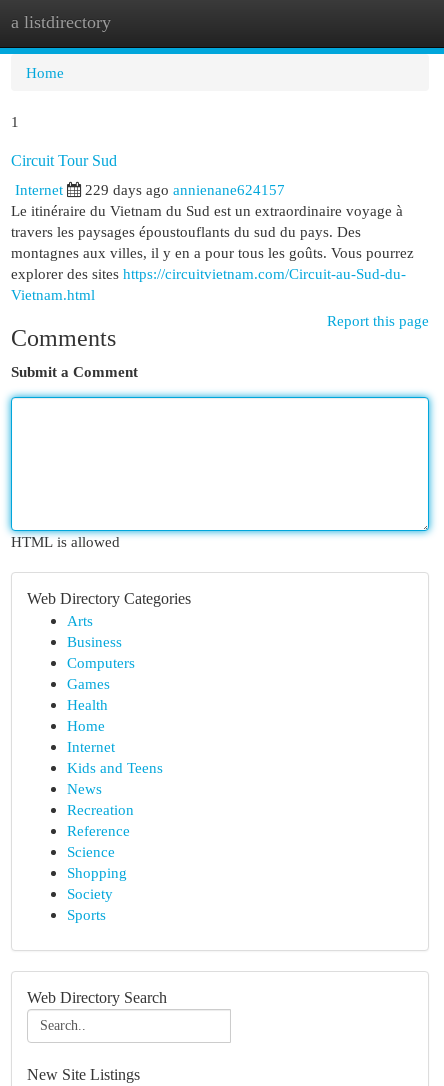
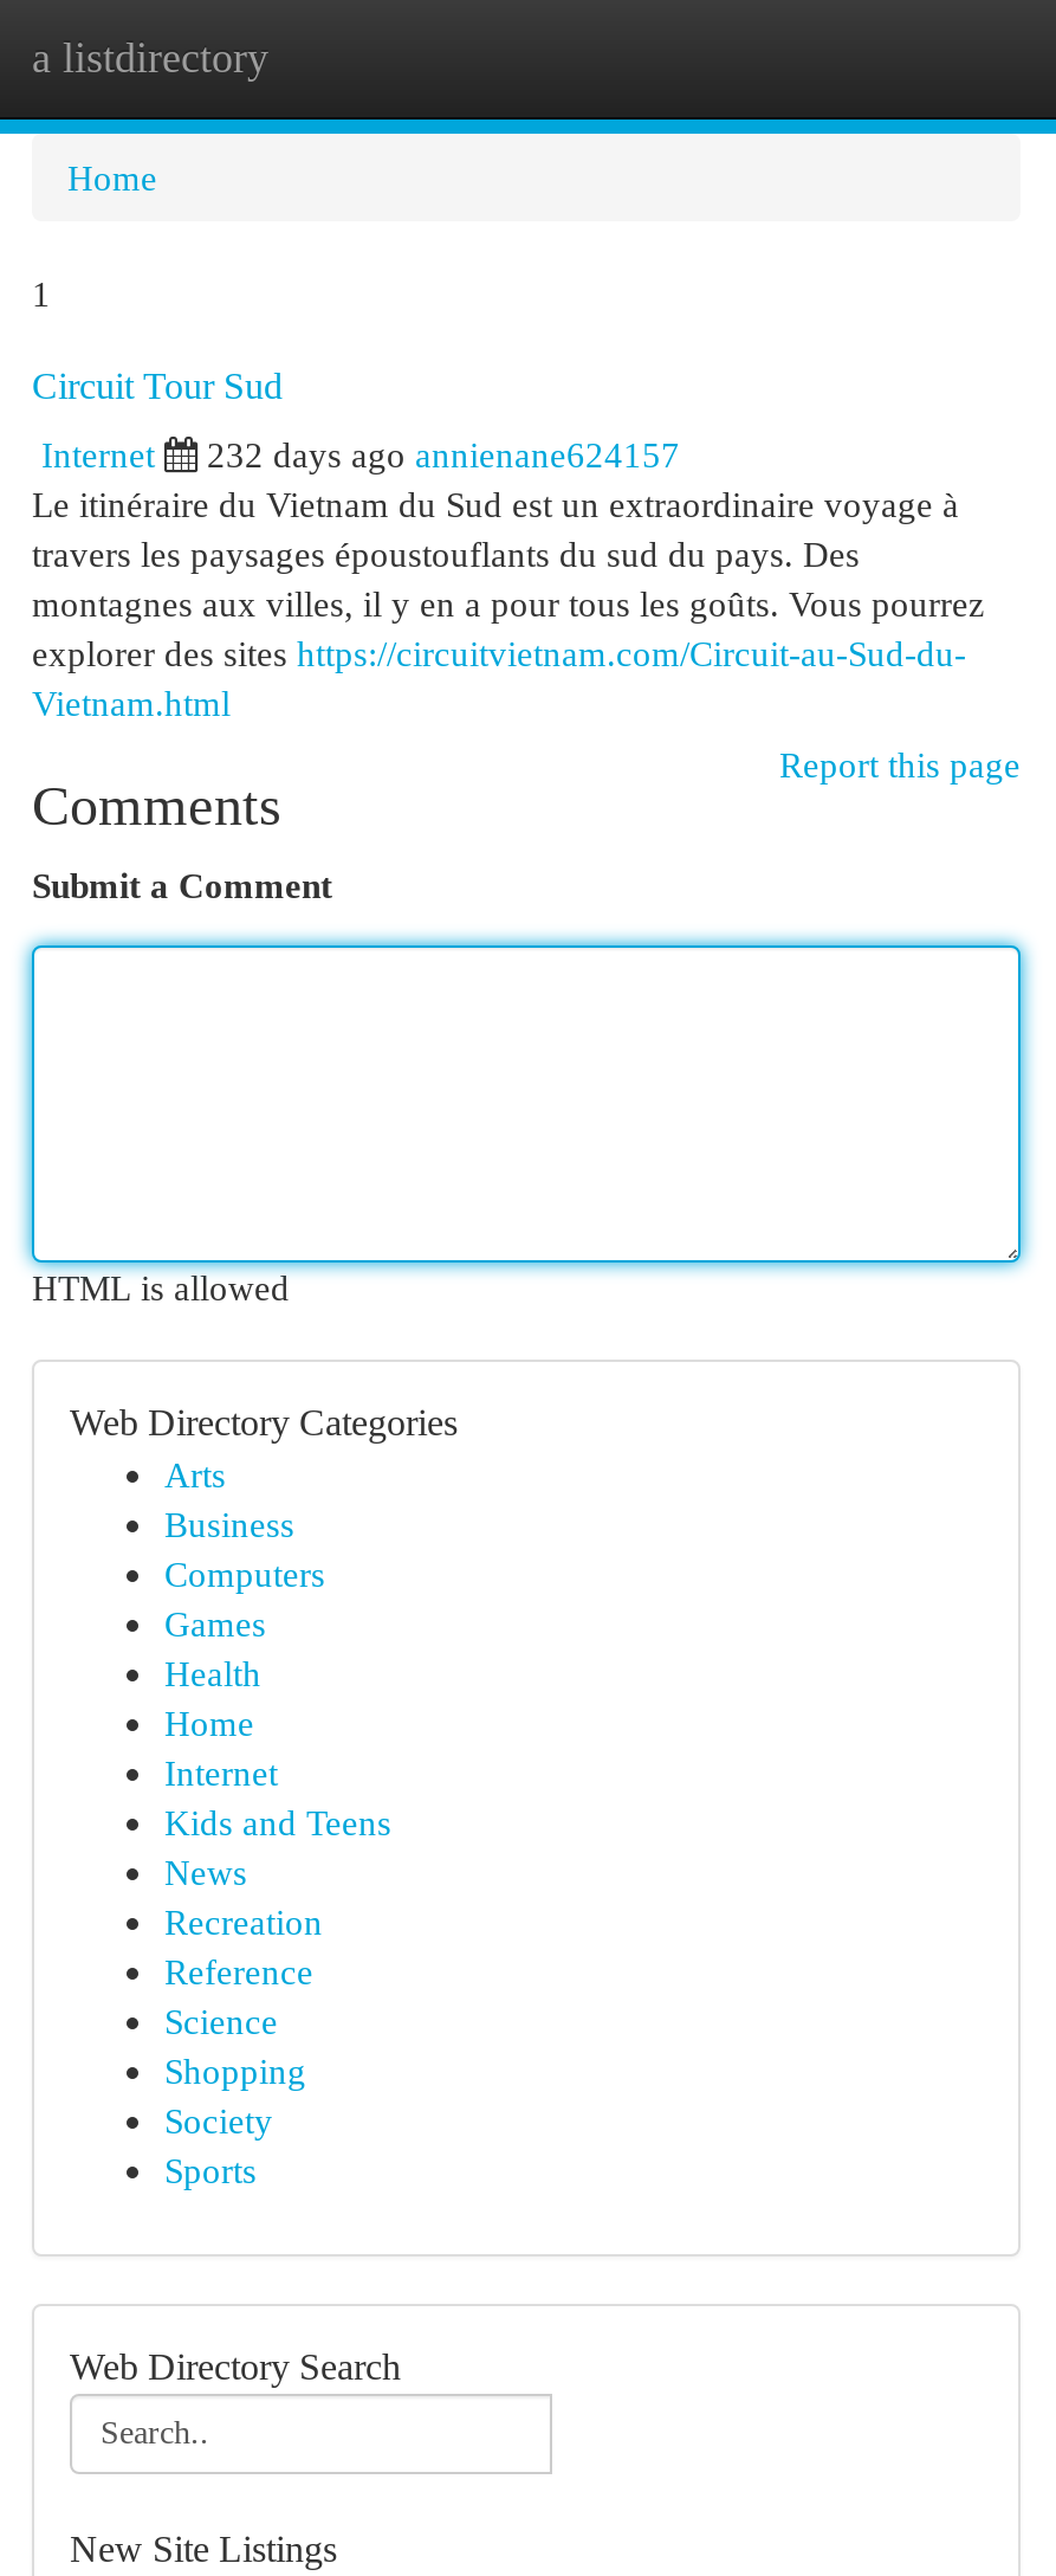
- 229 days ago annienane624157
+ 232 days ago annienane624157
